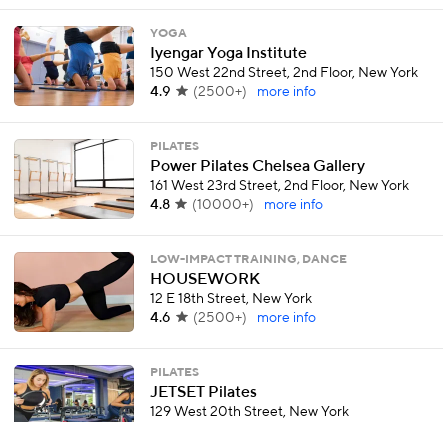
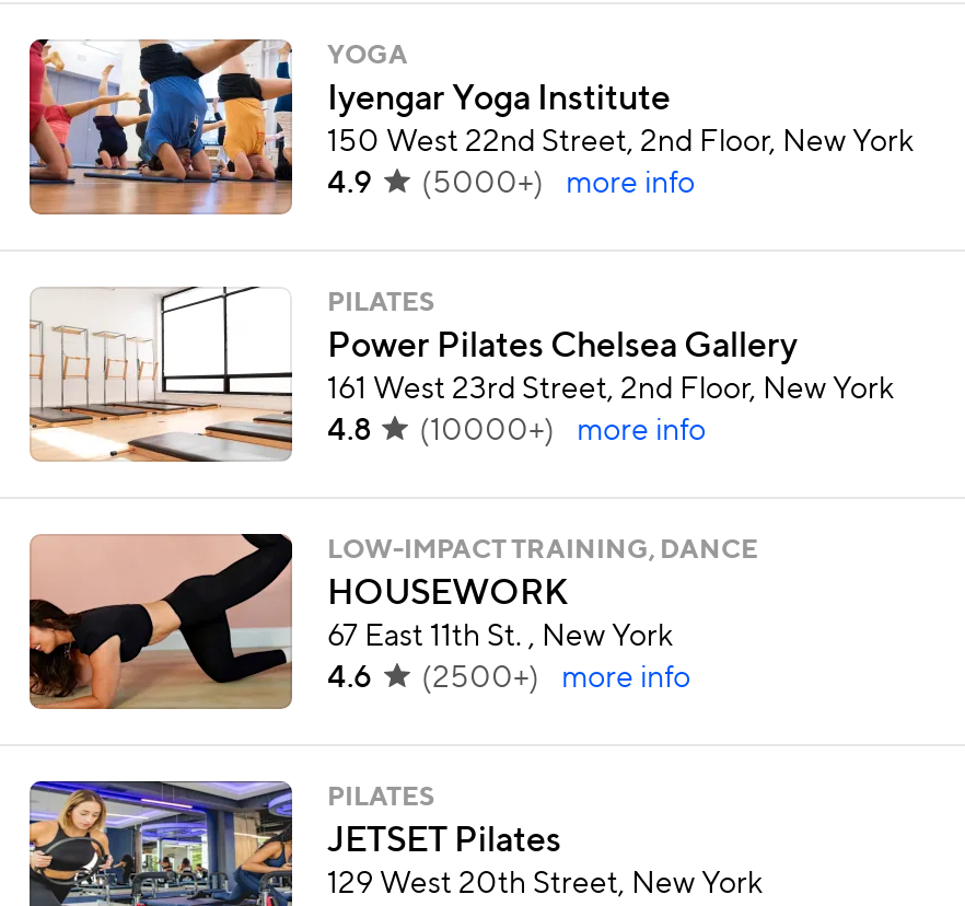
- 4.9 (2500+) more info
+ 4.9 (5000+) more info

- 12 E 18th Street, New York
+ 67 East 11th St. , New York
